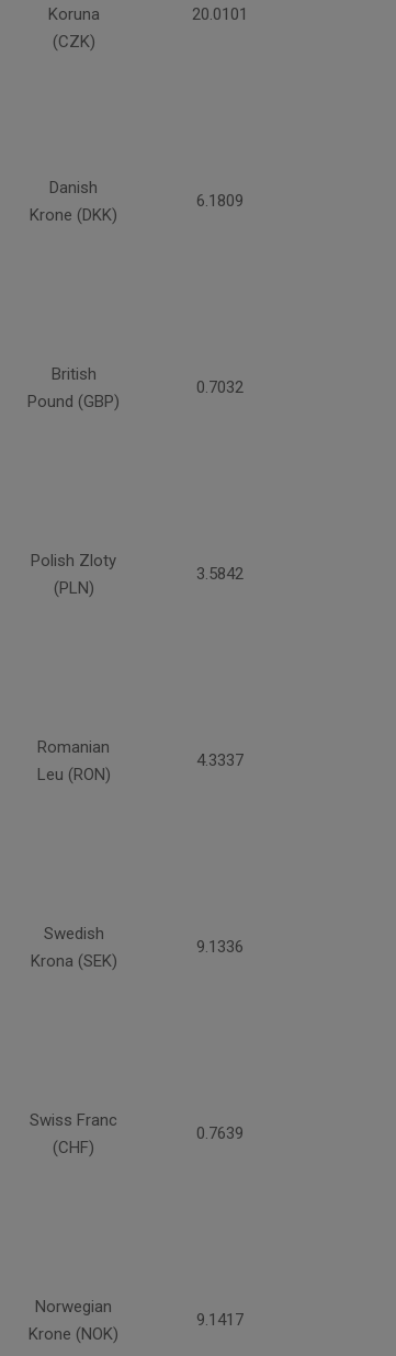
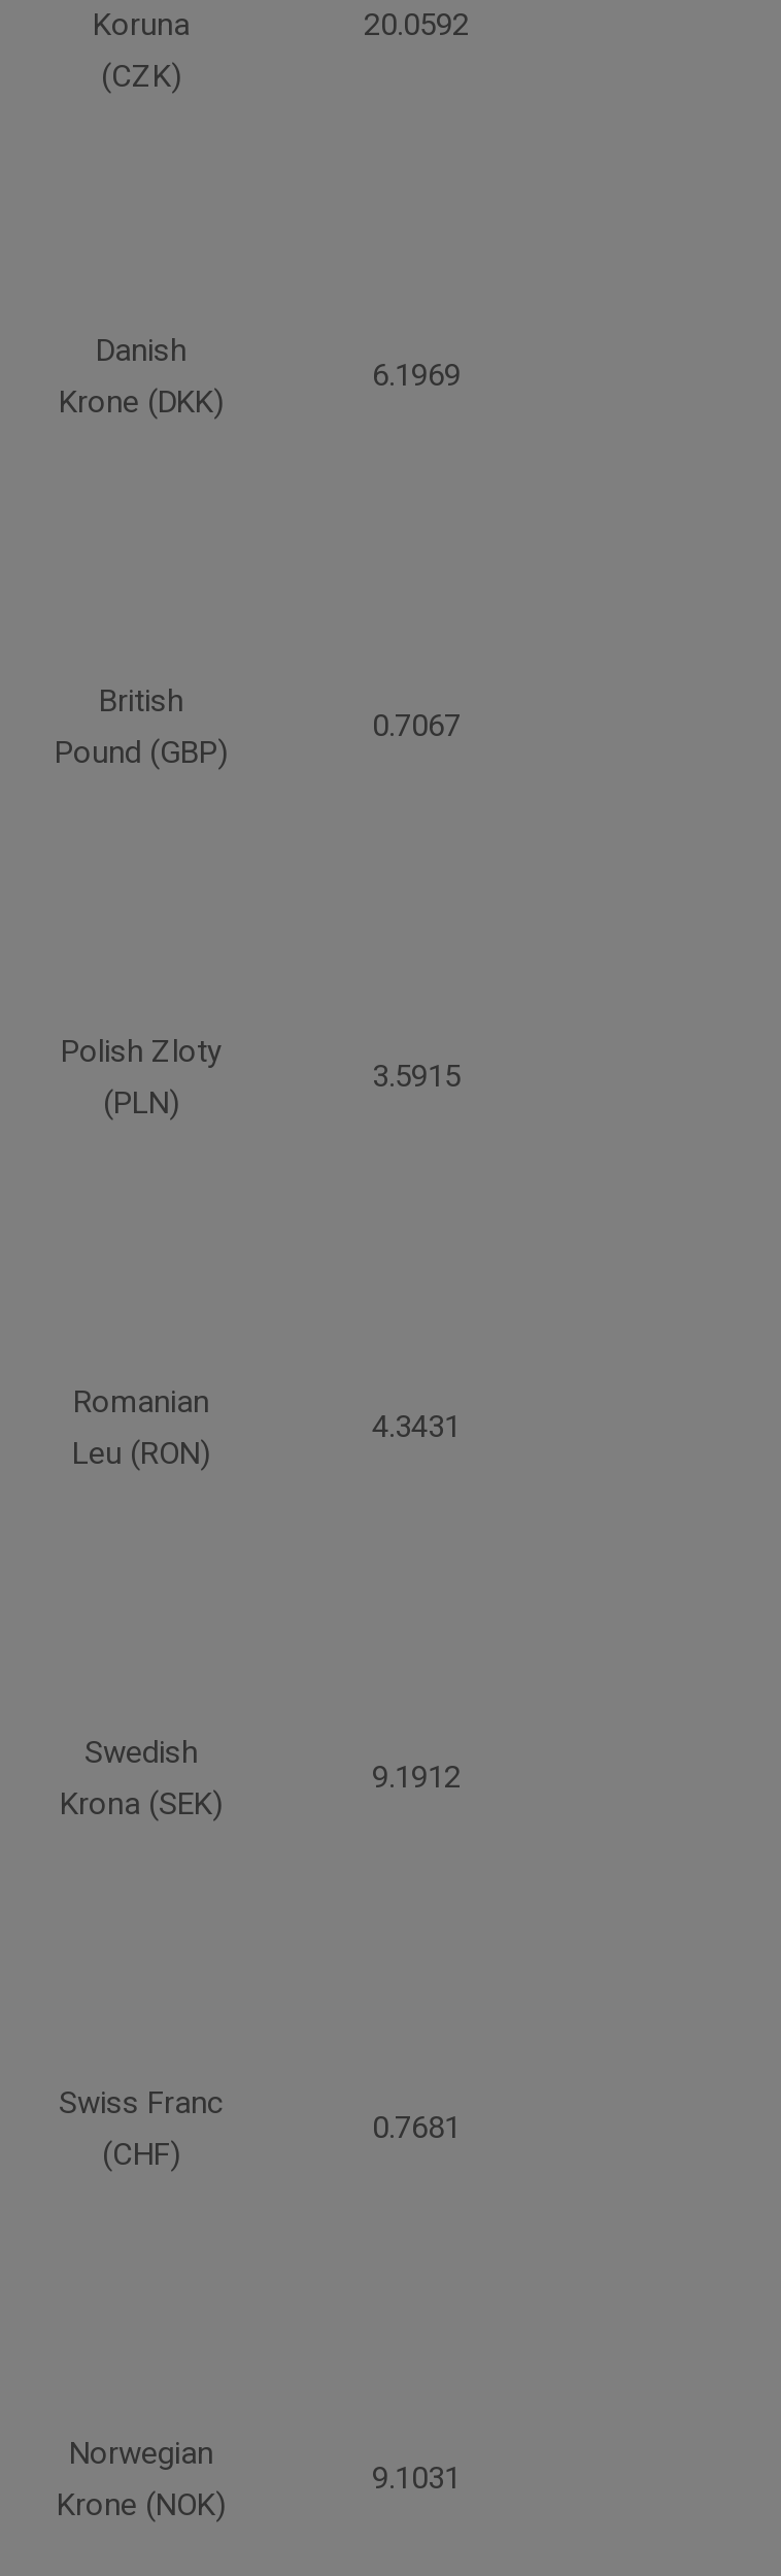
- 20.0101
+ 20.0592

- 6.1809
+ 6.1969

- 0.7032
+ 0.7067

- 3.5842
+ 3.5915

- 4.3337
+ 4.3431

- 9.1336
+ 9.1912

- 0.7639
+ 0.7681

- 9.1417
+ 9.1031
